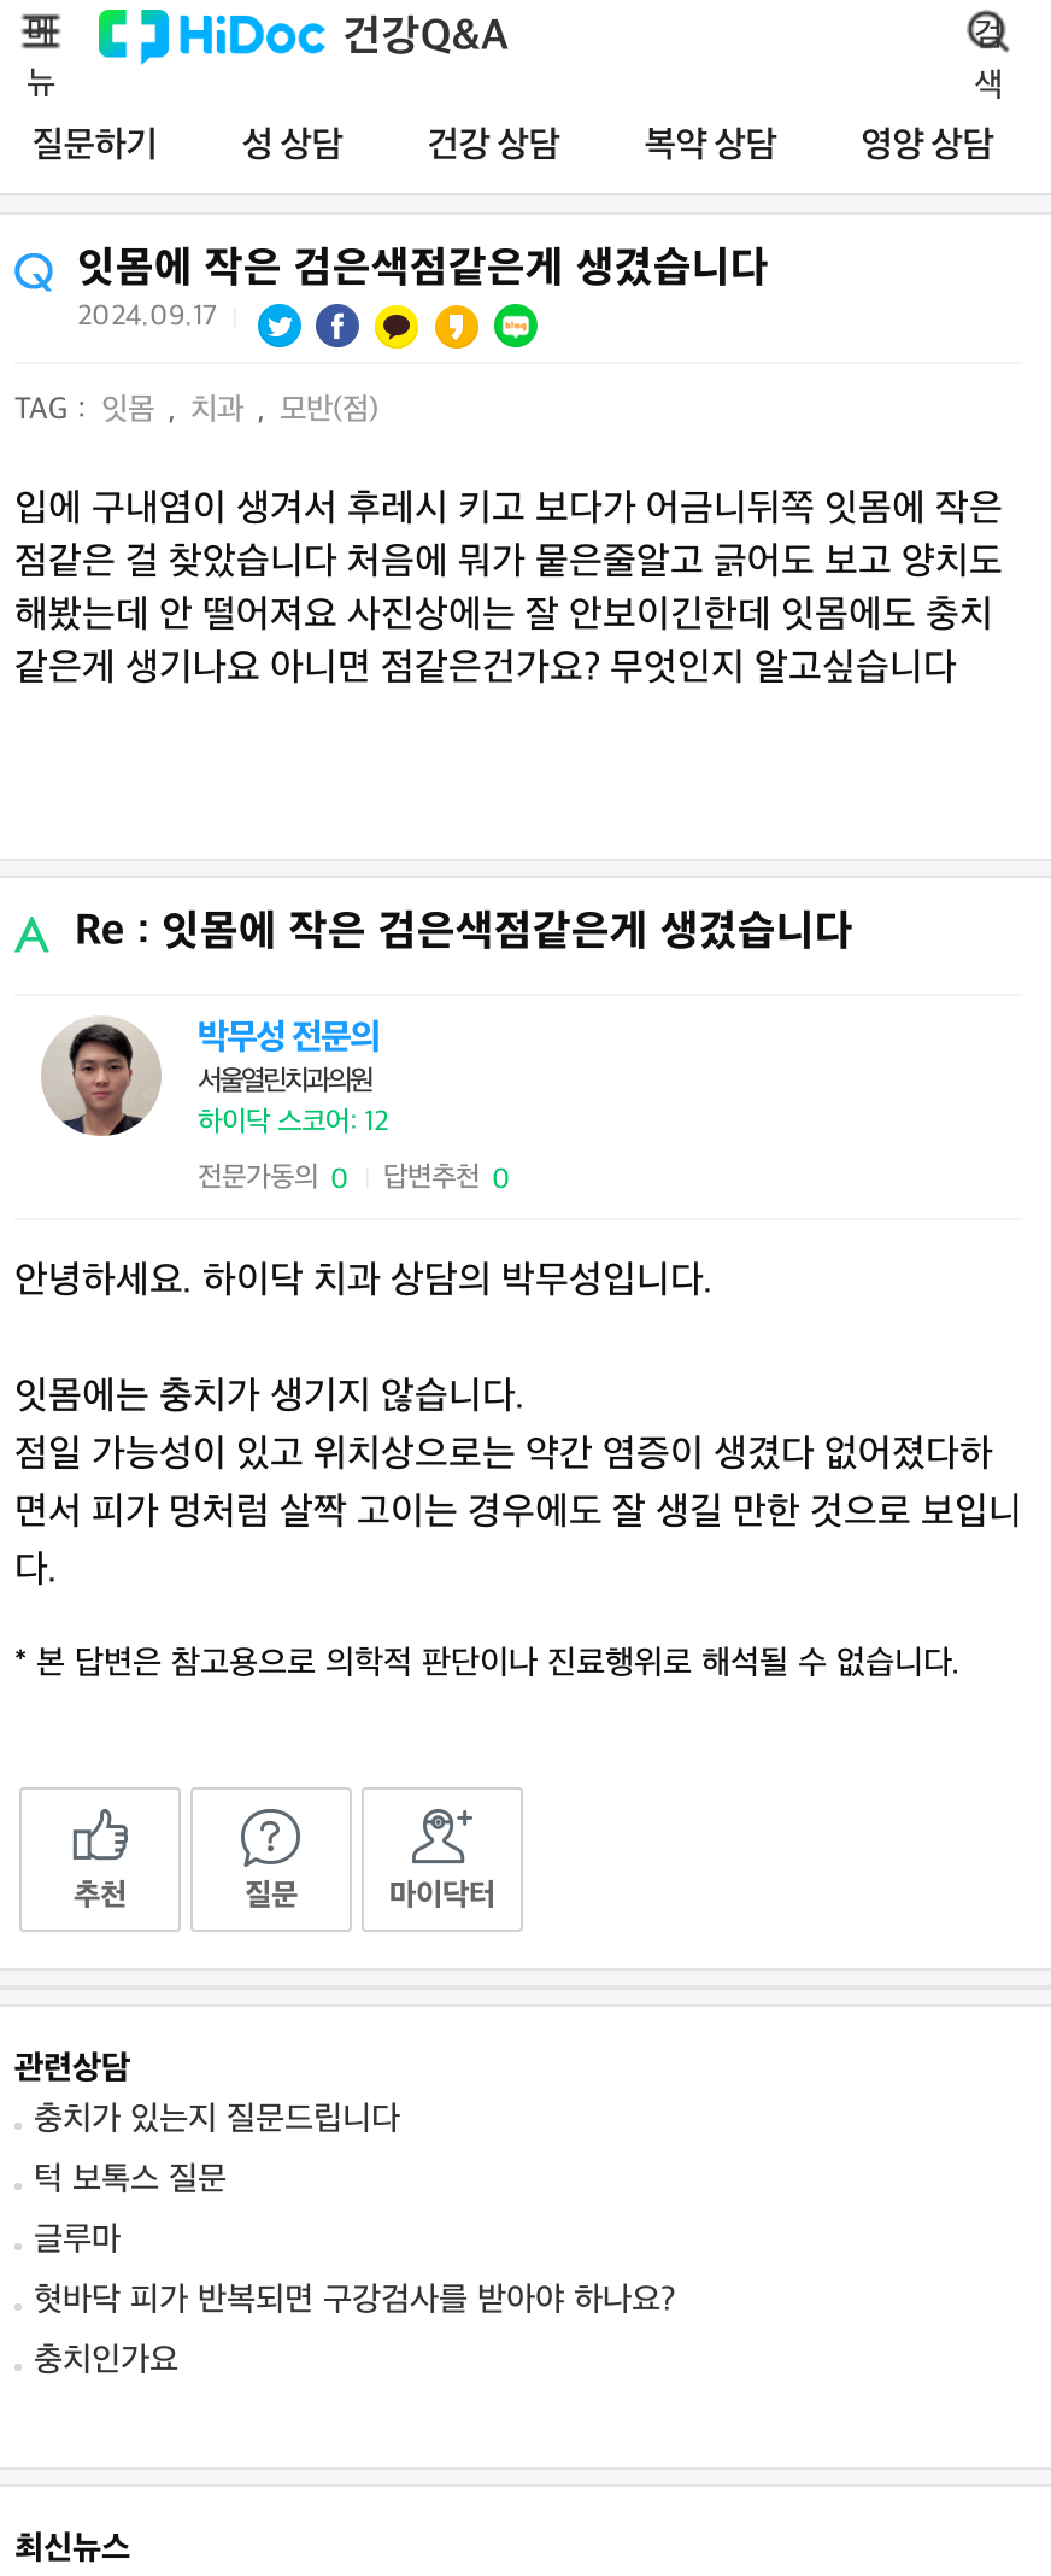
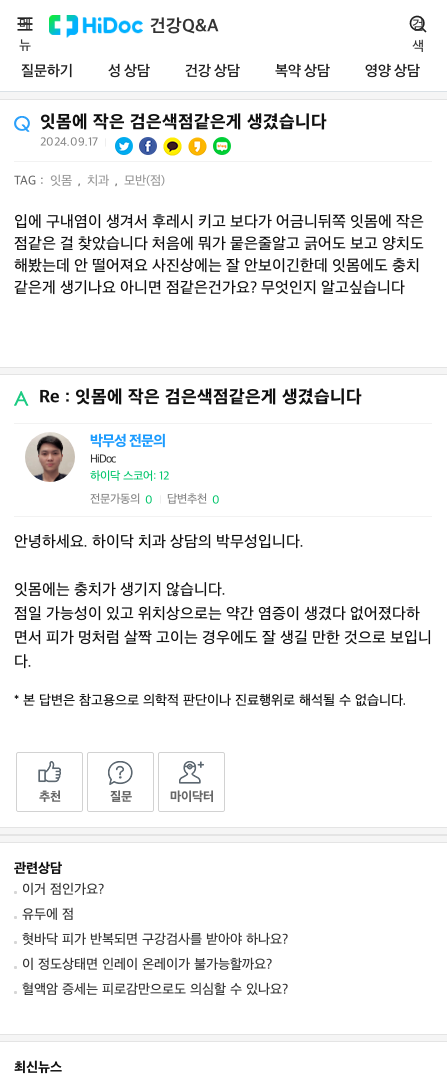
- 서울열린치과의원
+ HiDoc

- 충치가 있는지 질문드립니다
- 턱 보톡스 질문
- 글루마
+ 이거 점인가요?
+ 유두에 점

moved up: 혓바닥 피가 반복되면 구강검사를 받아야 하나요?

- 충치인가요
+ 이 정도상태면 인레이 온레이가 불가능할까요?
+ 혈액암 증세는 피로감만으로도 의심할 수 있나요?
